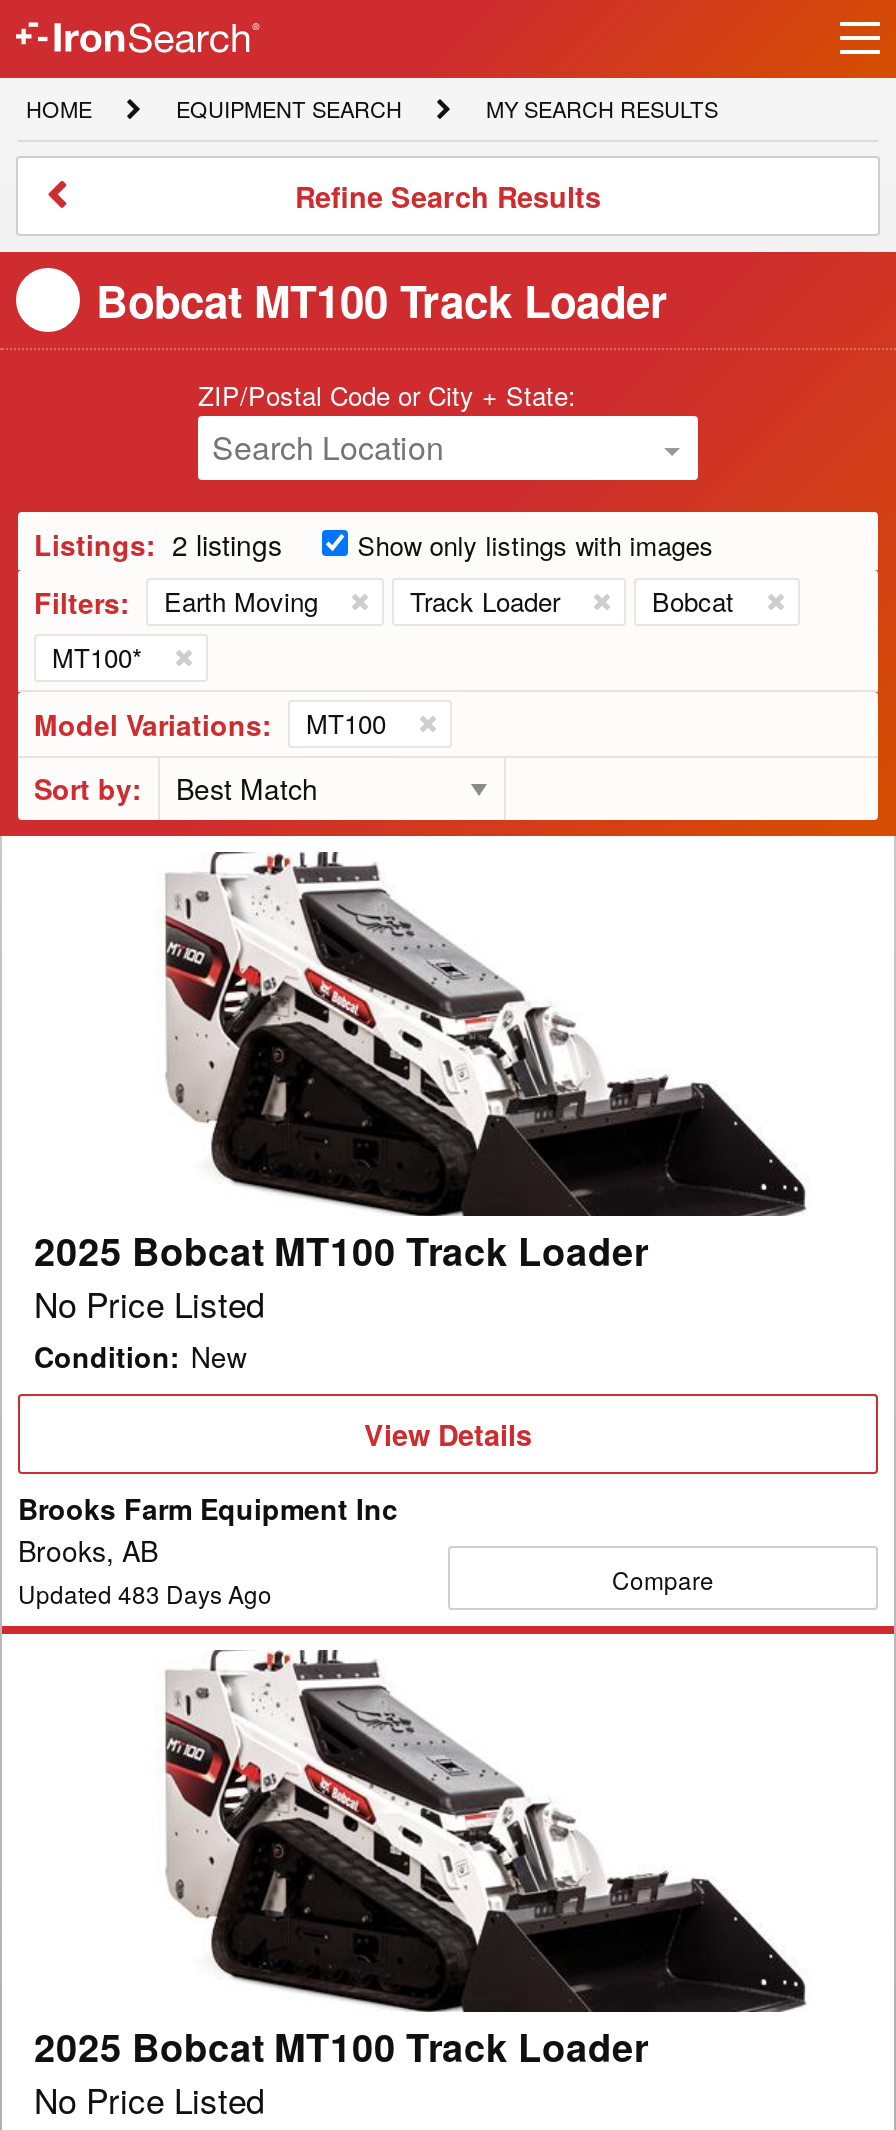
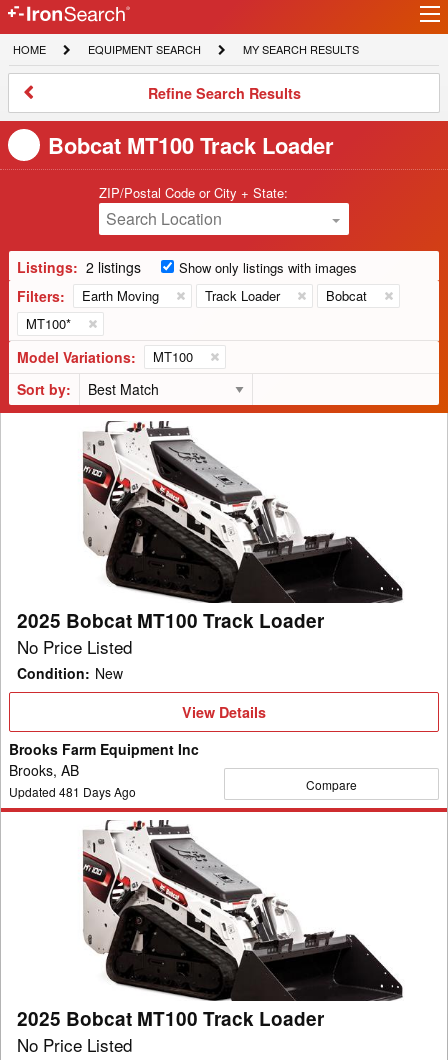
- Updated 483 Days Ago
+ Updated 481 Days Ago
